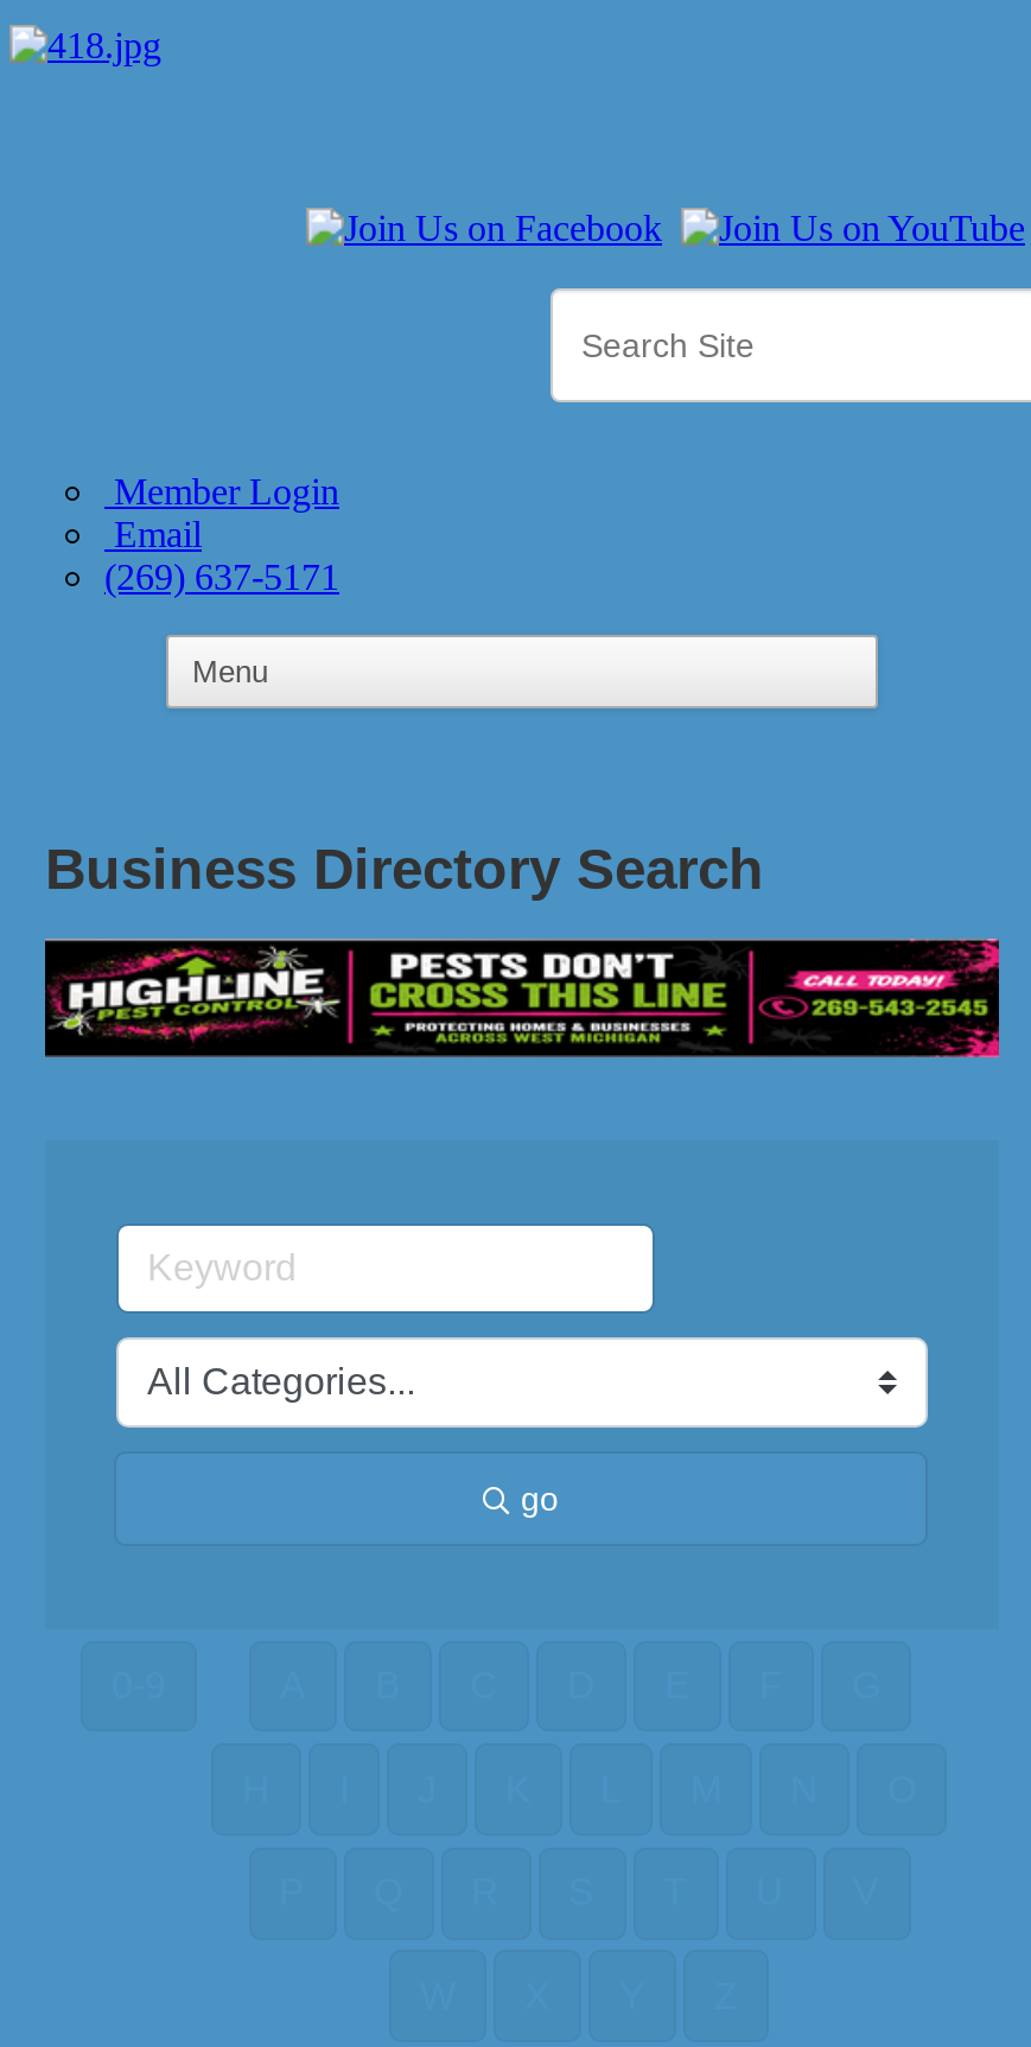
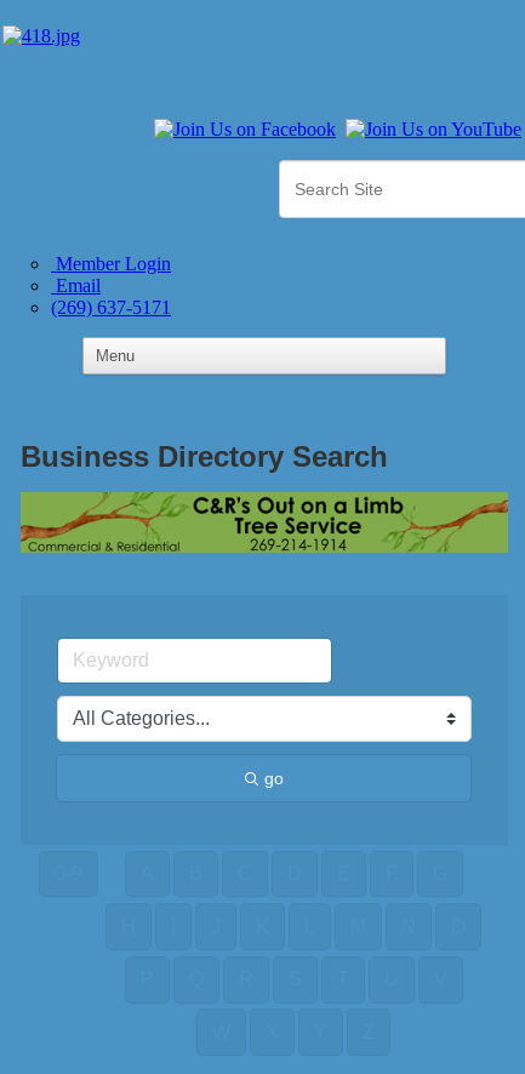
- [image]
+ [image]
